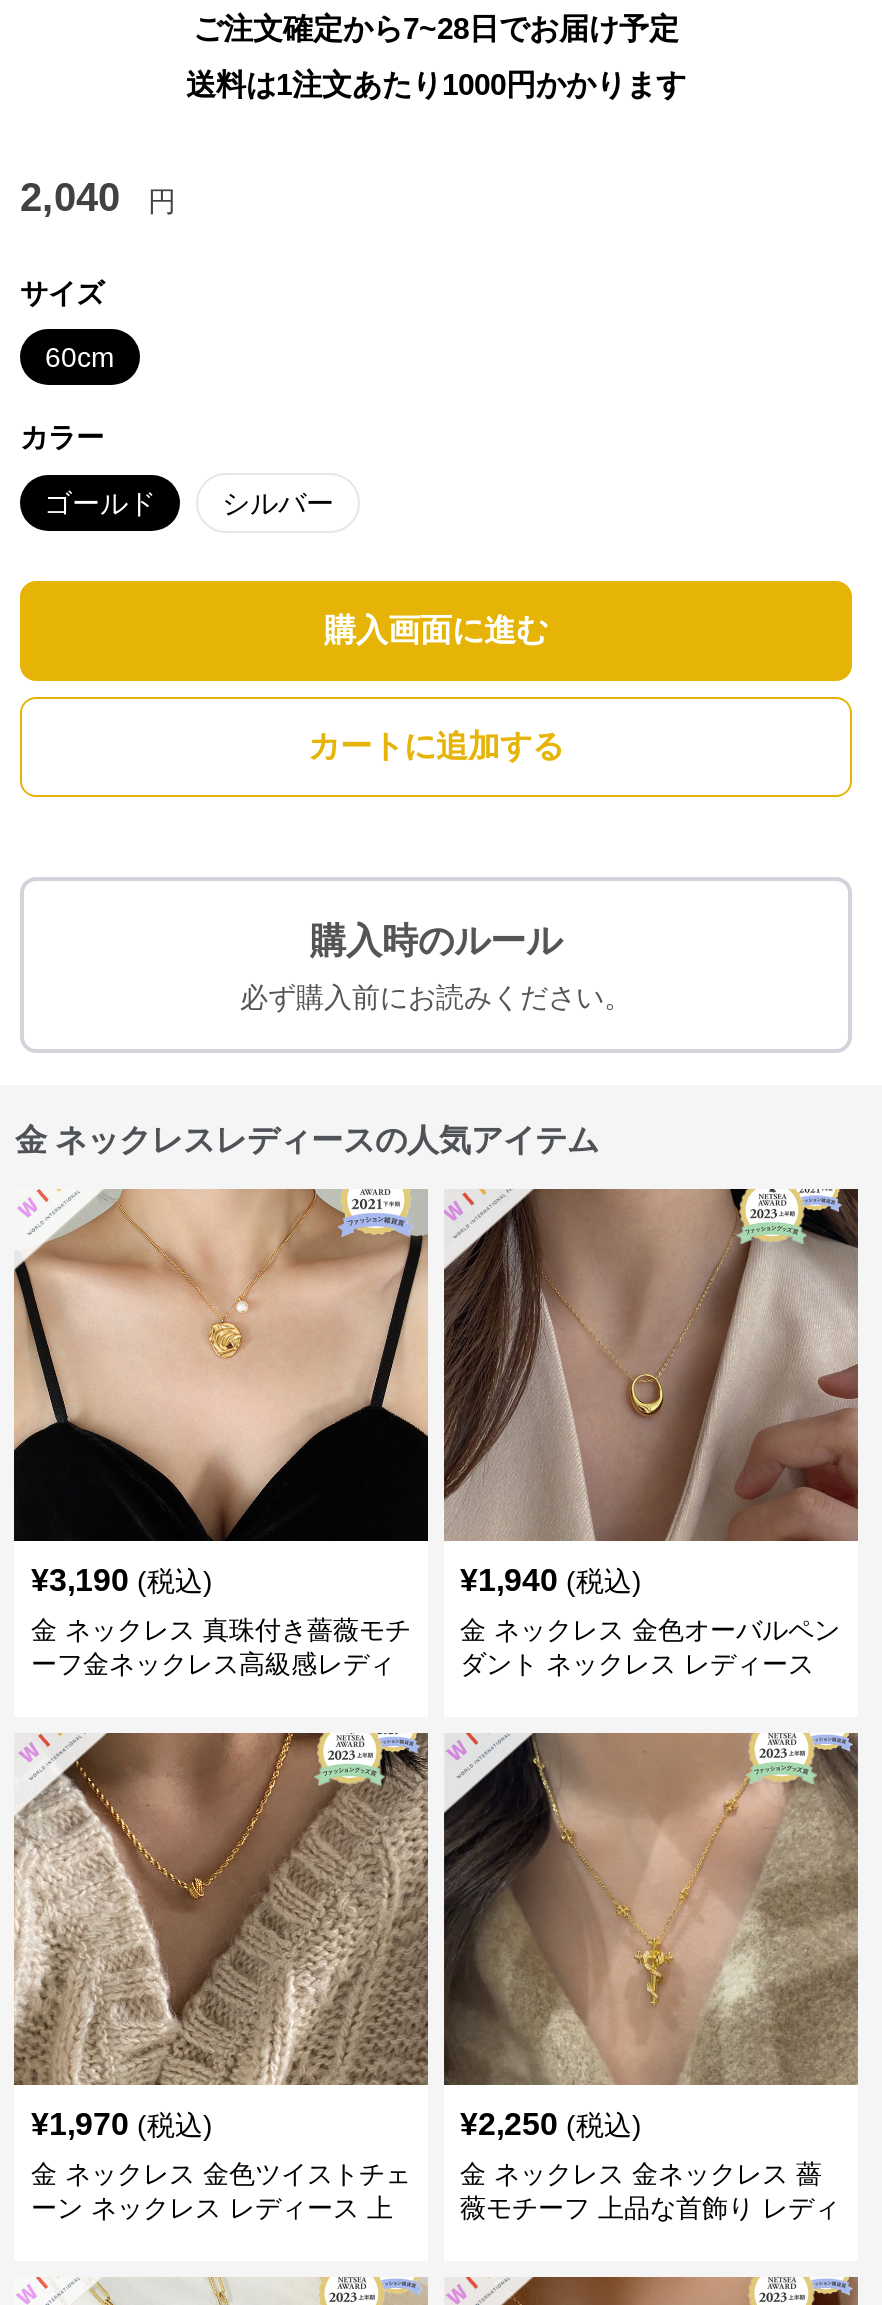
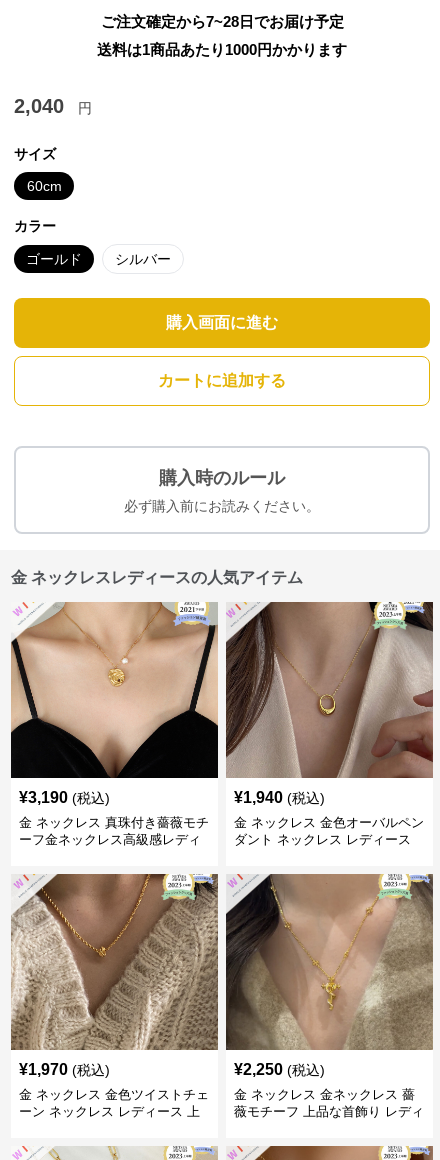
- 送料は1注文あたり1000円かかります
+ 送料は1商品あたり1000円かかります
